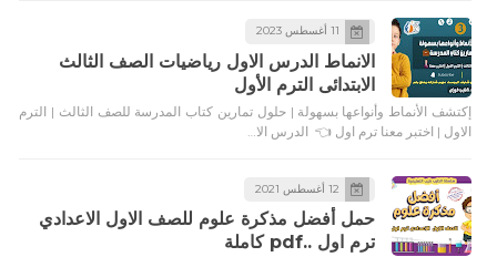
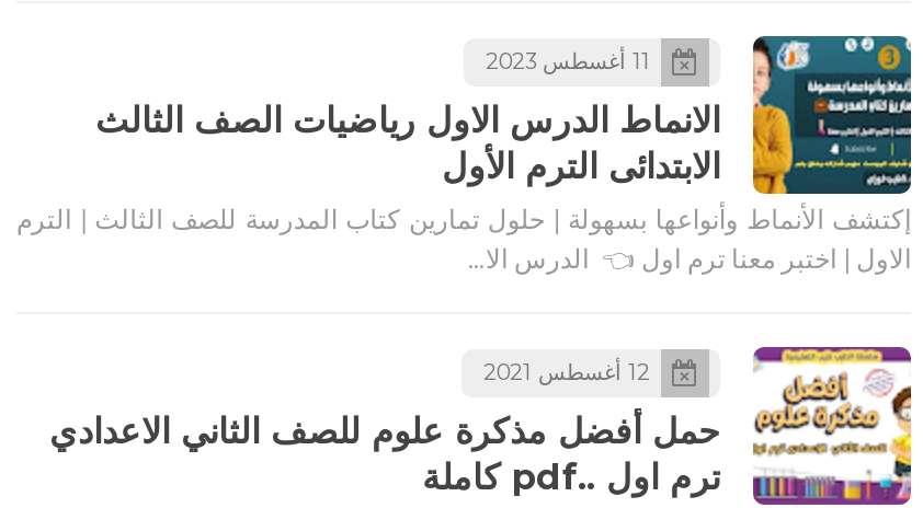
- حمل أفضل مذكرة علوم للصف الاول الاعدادي
+ حمل أفضل مذكرة علوم للصف الثاني الاعدادي
